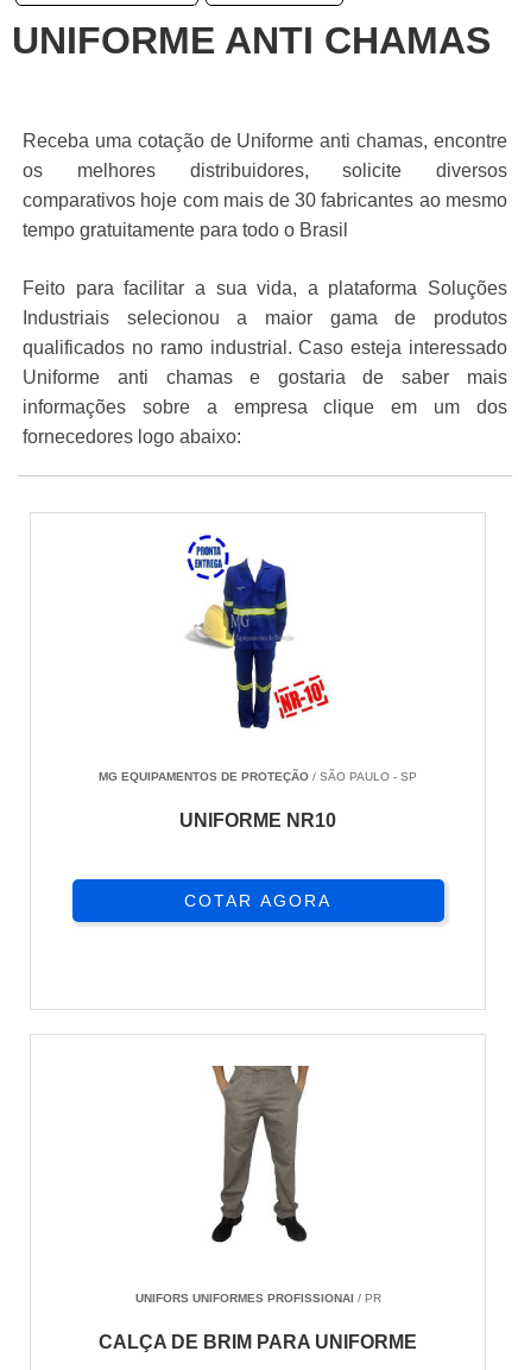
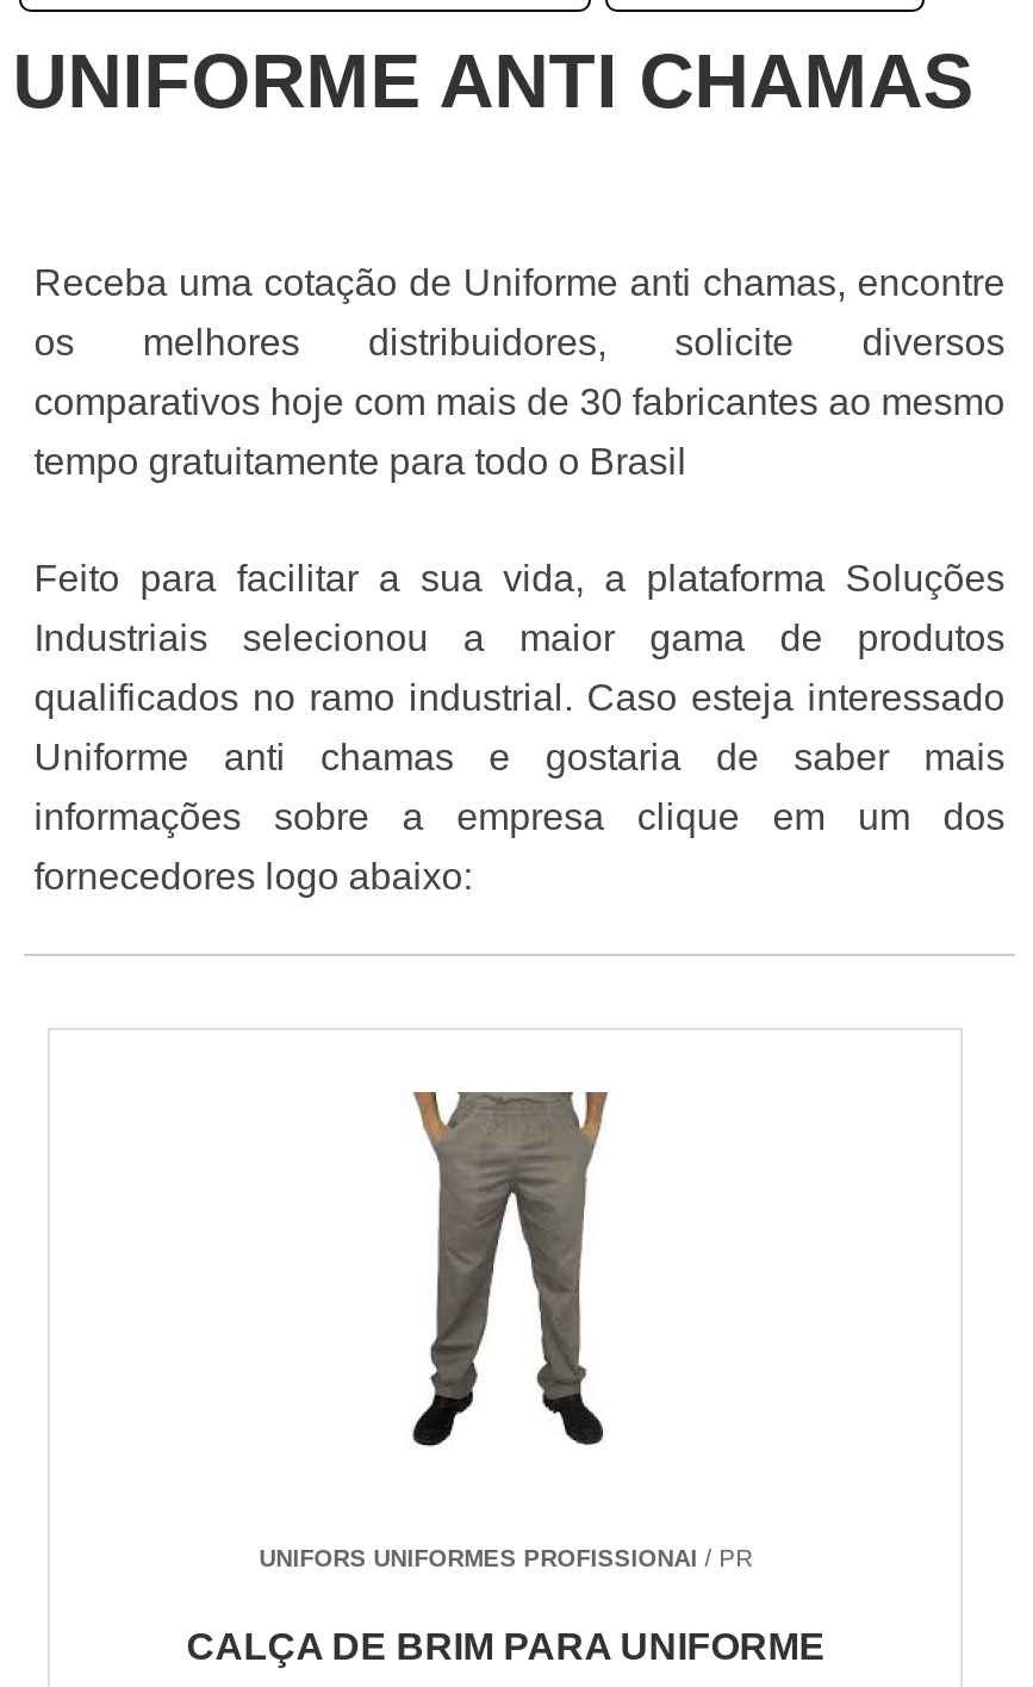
- [image]
- MG EQUIPAMENTOS DE PROTEÇÃO / SÃO PAULO - SP
- UNIFORME NR10

- COTAR AGORA
